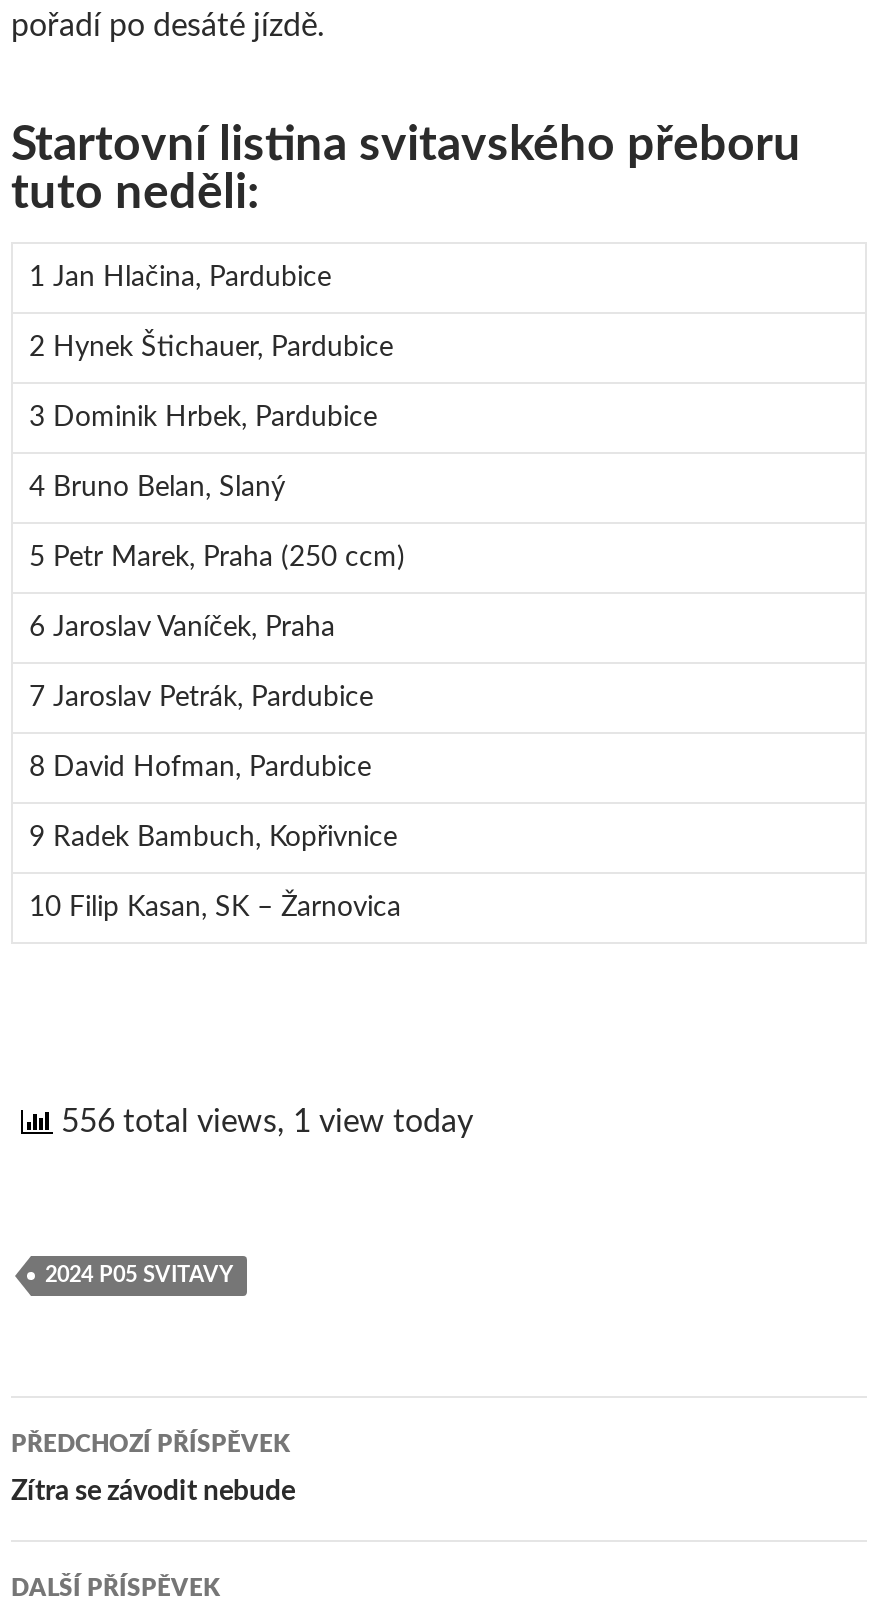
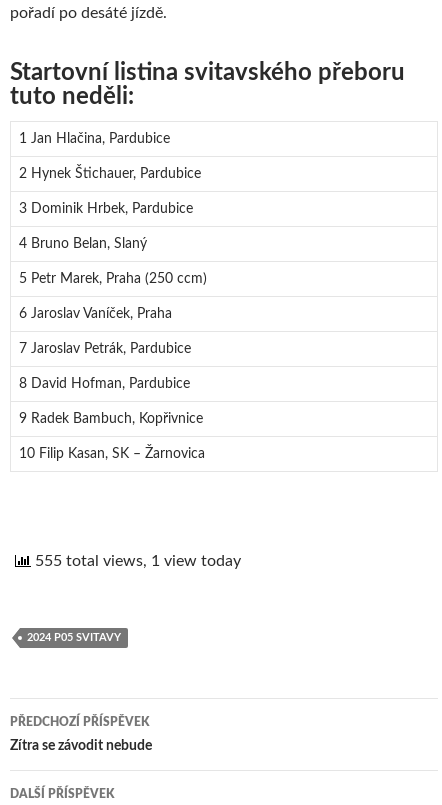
- 556 total views, 1 view today
+ 555 total views, 1 view today
